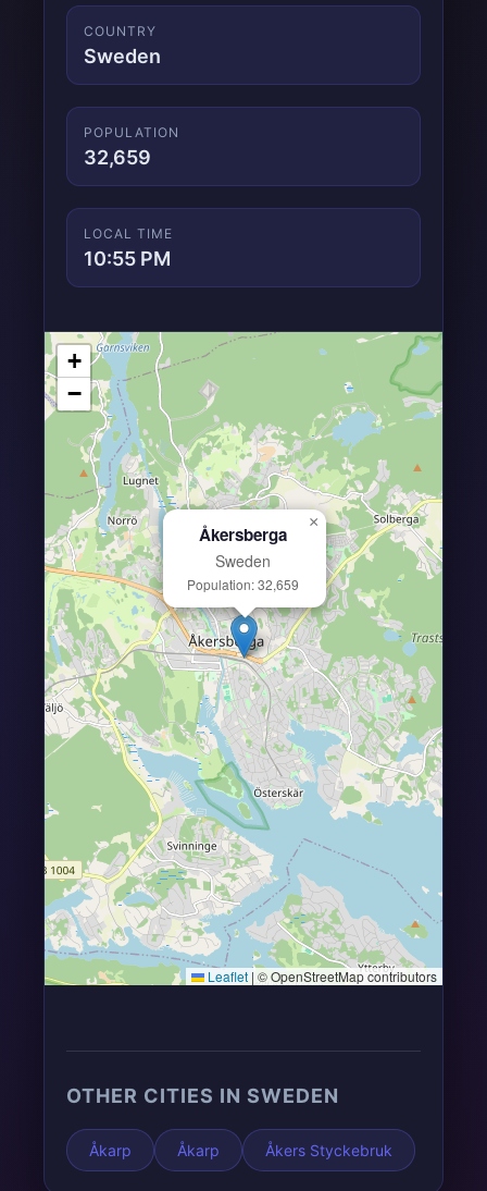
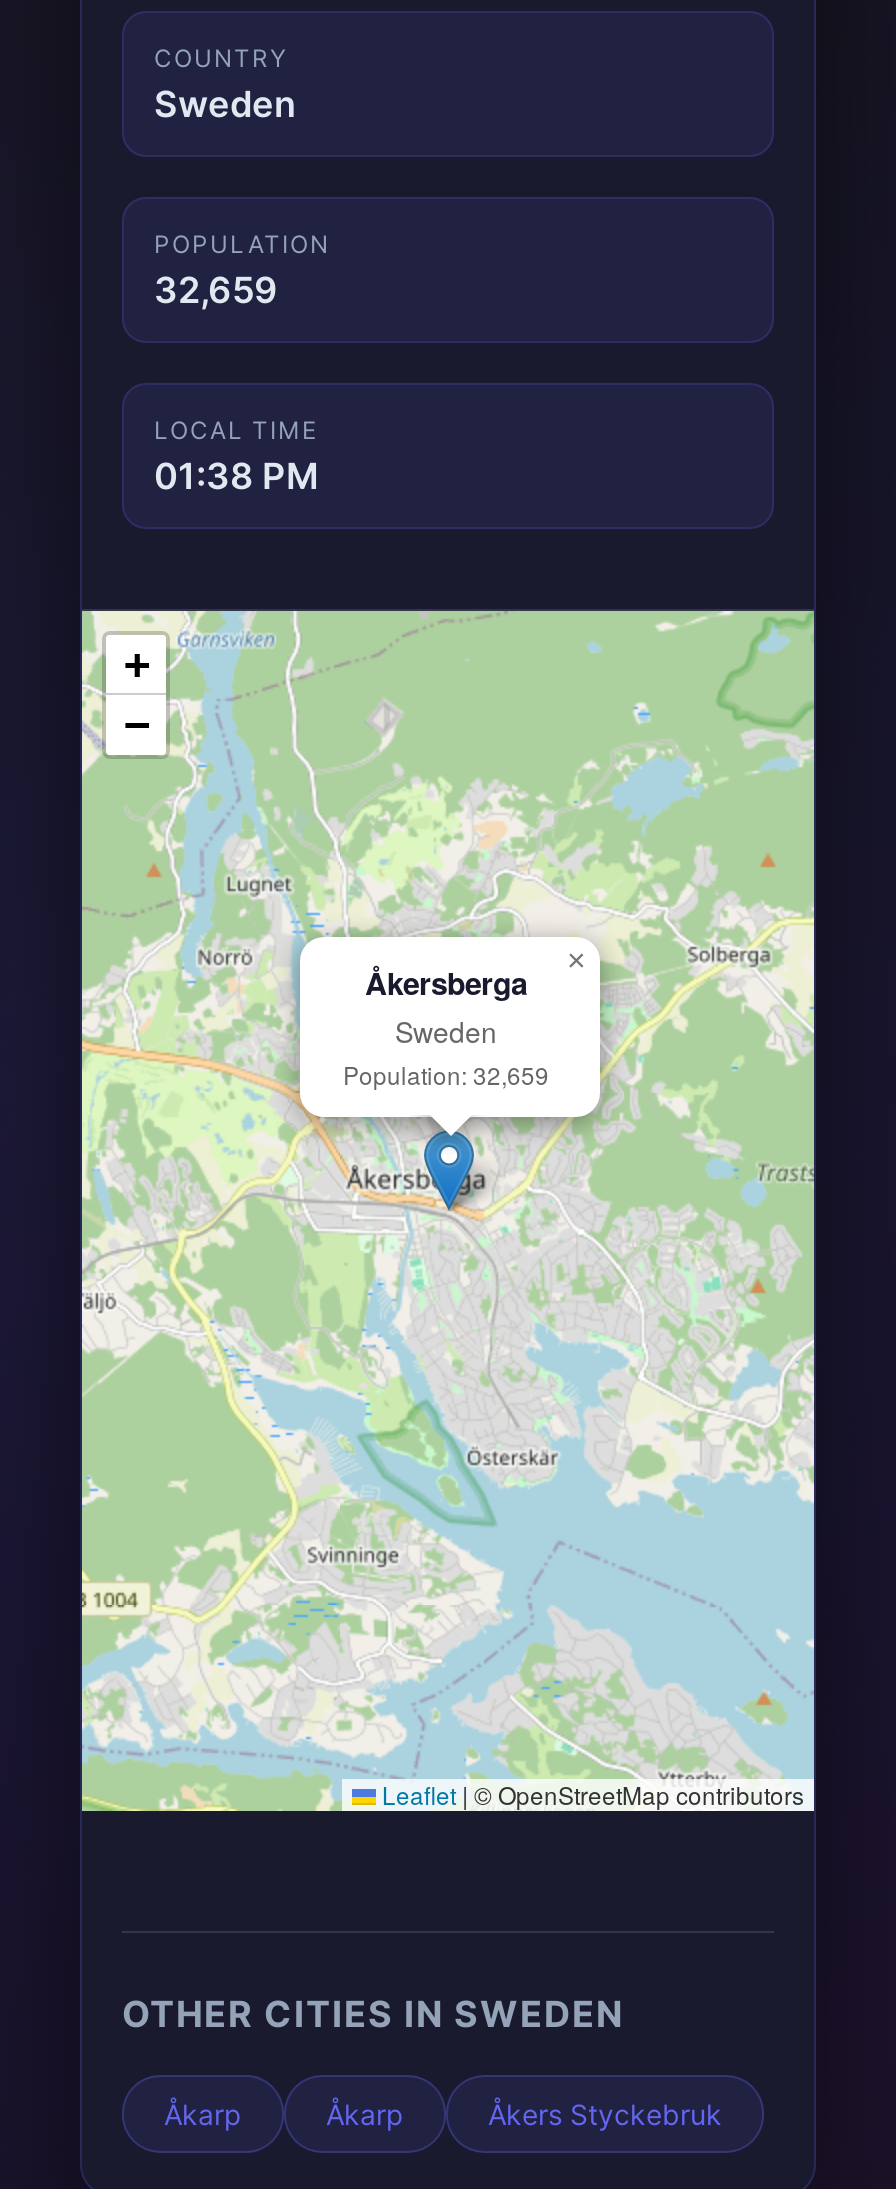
- 10:55 PM
+ 01:38 PM
